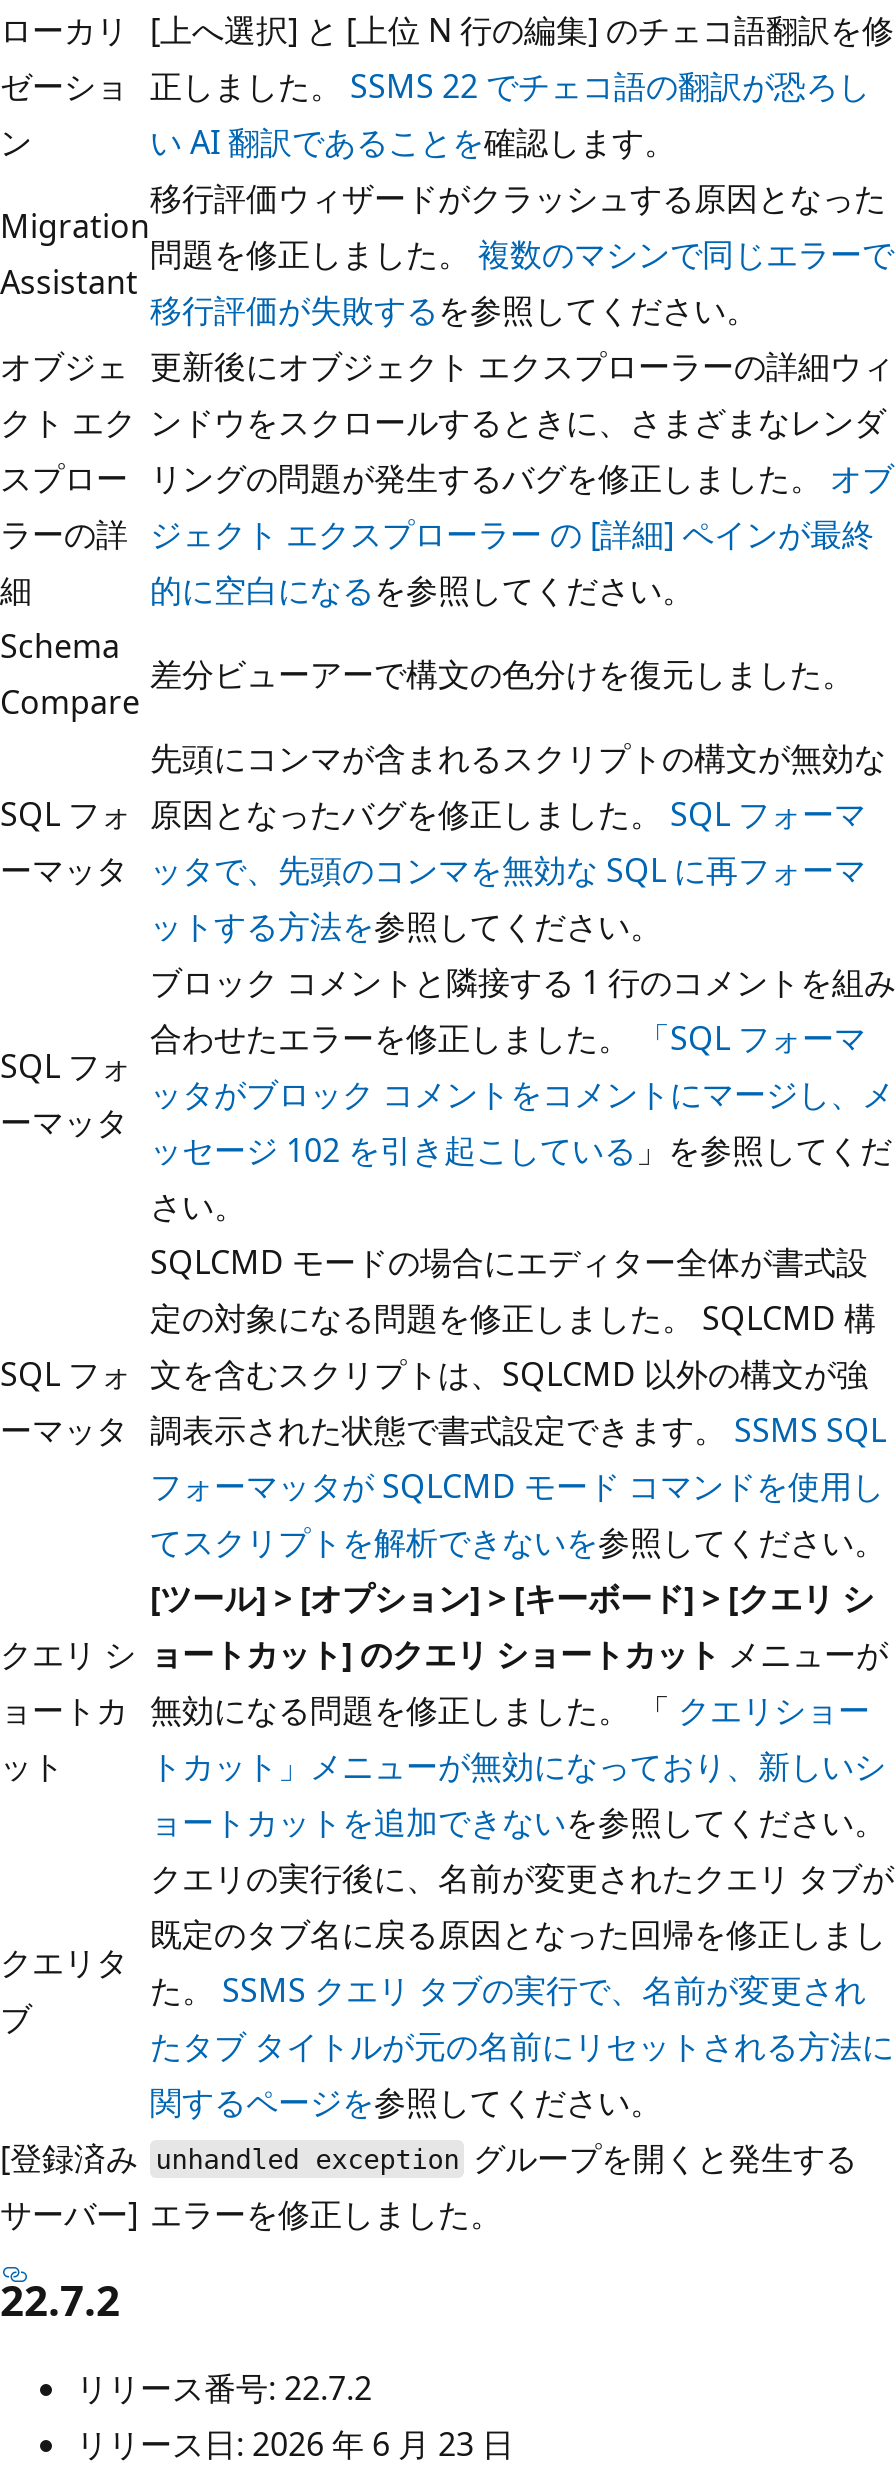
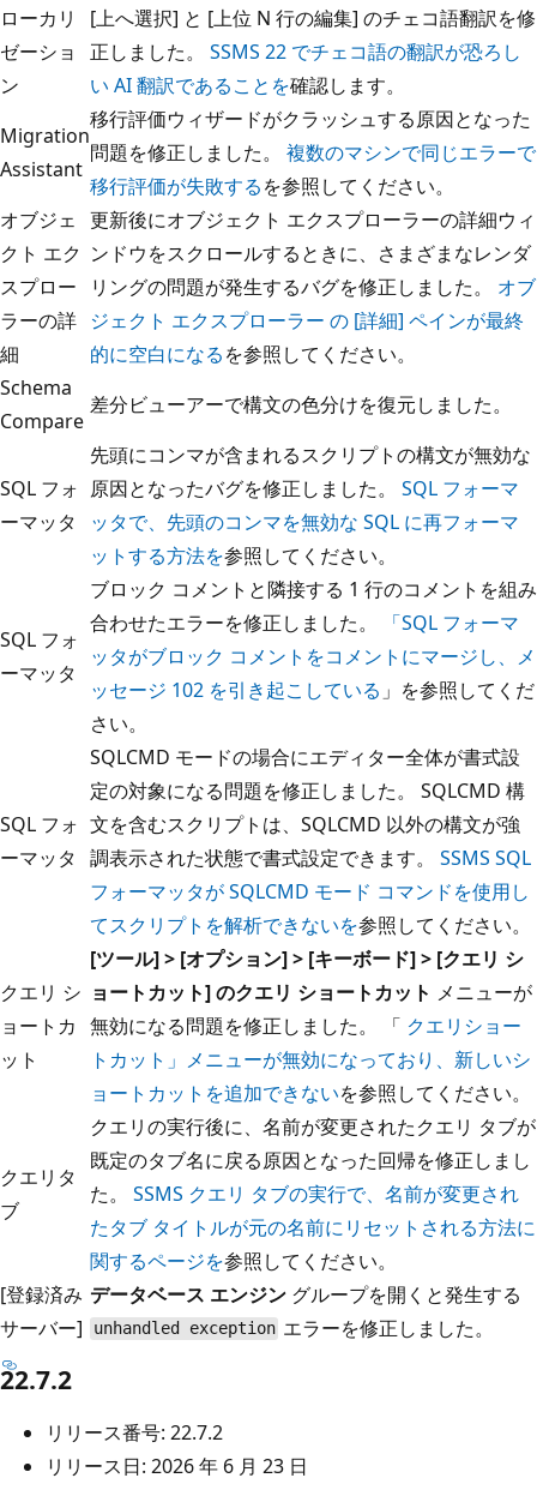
- unhandled exception グループを開くと発生する
- エラーを修正しました。
+ データベース エンジングループを開くと発生する
+ unhandled exception エラーを修正しました。
